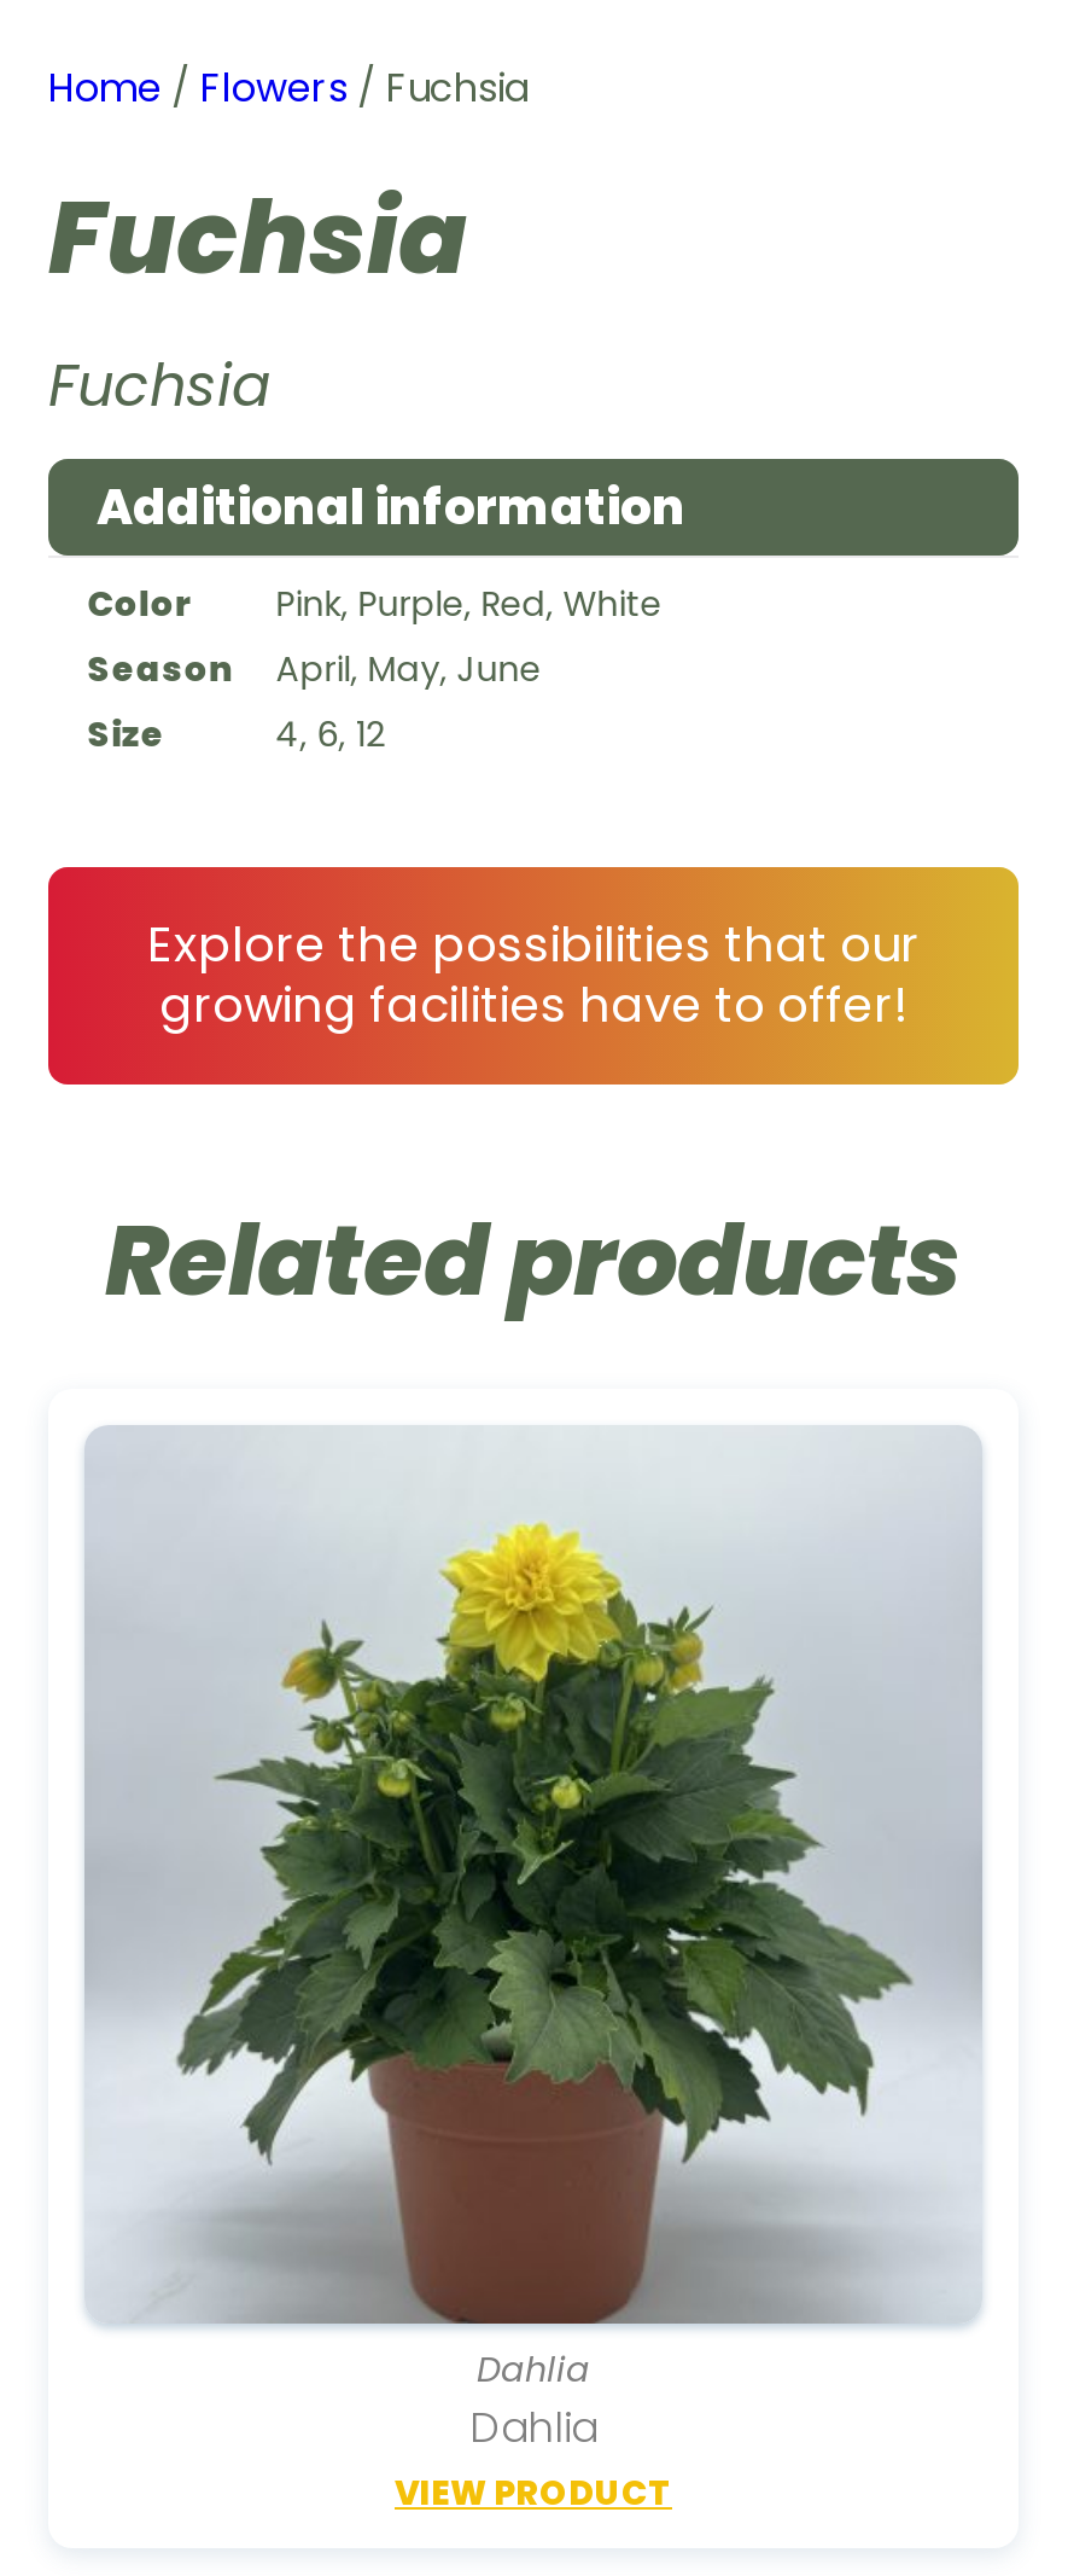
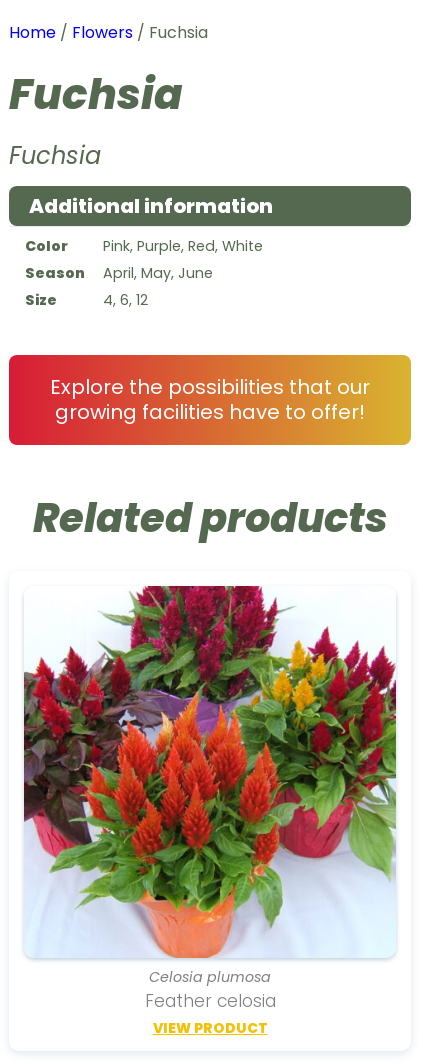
- [image]
- Dahlia
- Dahlia
+ [image]
+ Celosia plumosa
+ Feather celosia
